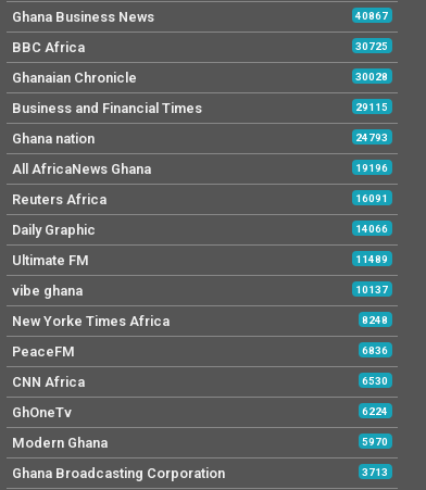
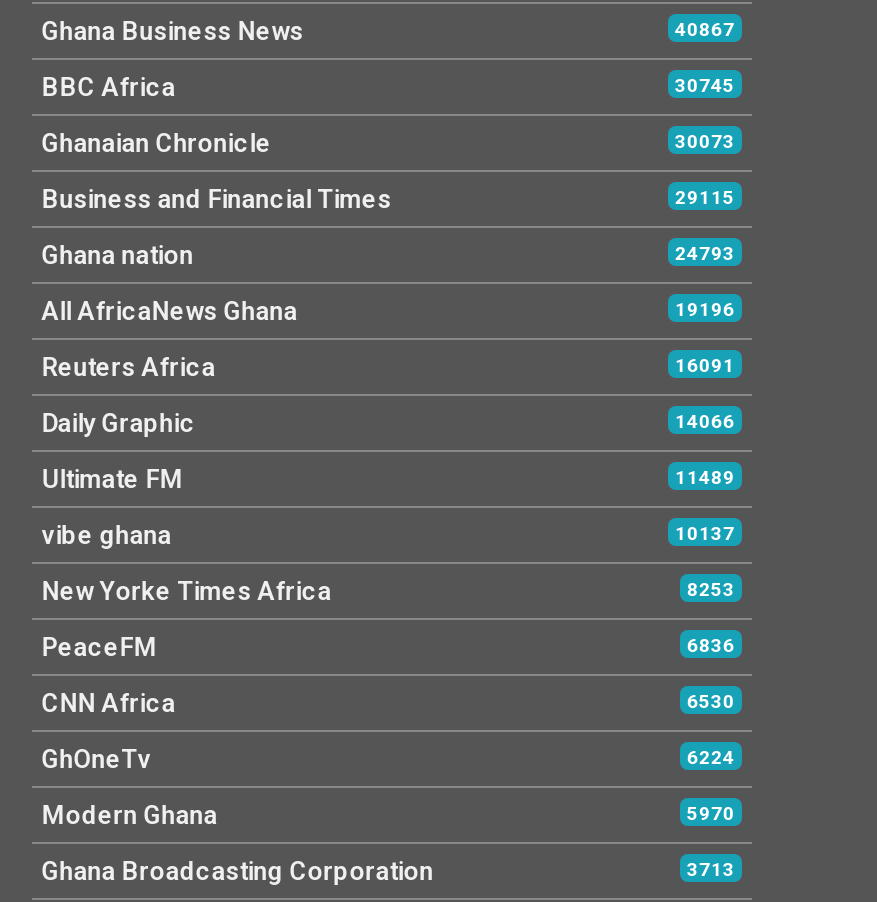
- 30725
+ 30745

- 30028
+ 30073

- 8248
+ 8253
